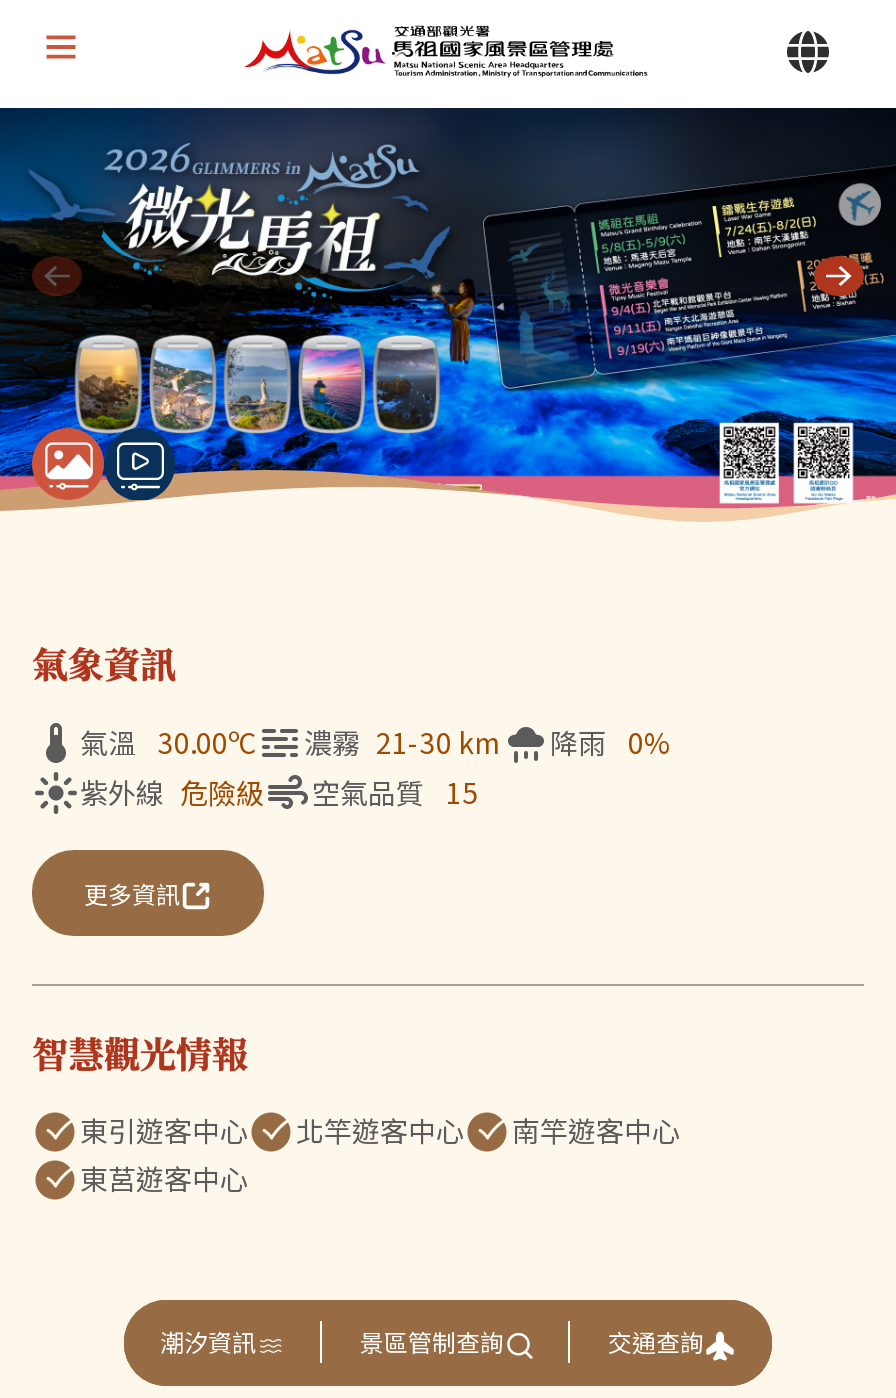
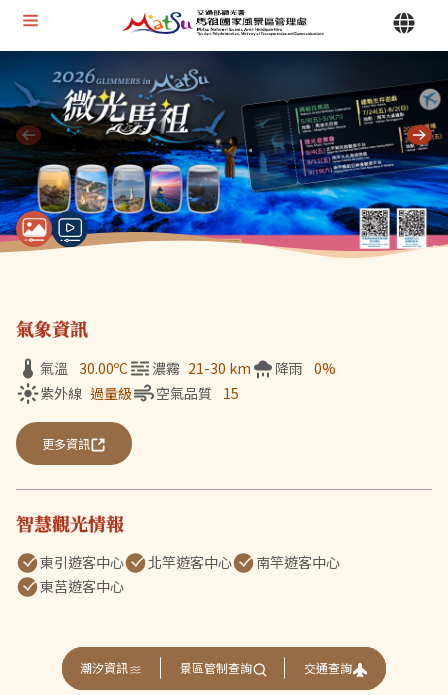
- 紫外線 危險級
+ 紫外線 過量級
